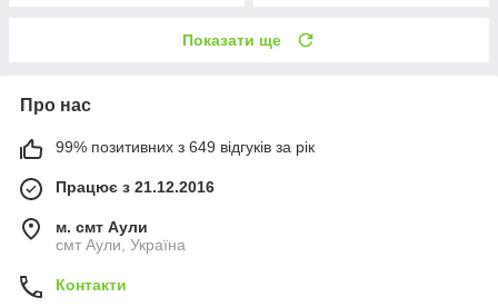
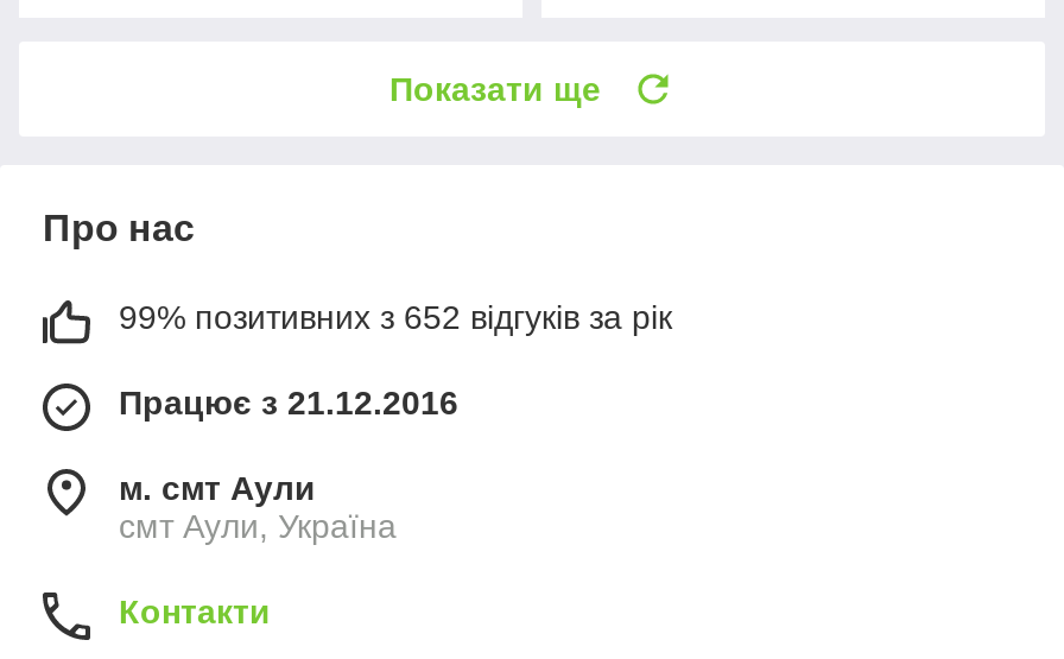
- 99% позитивних з 649 відгуків за рік
+ 99% позитивних з 652 відгуків за рік
